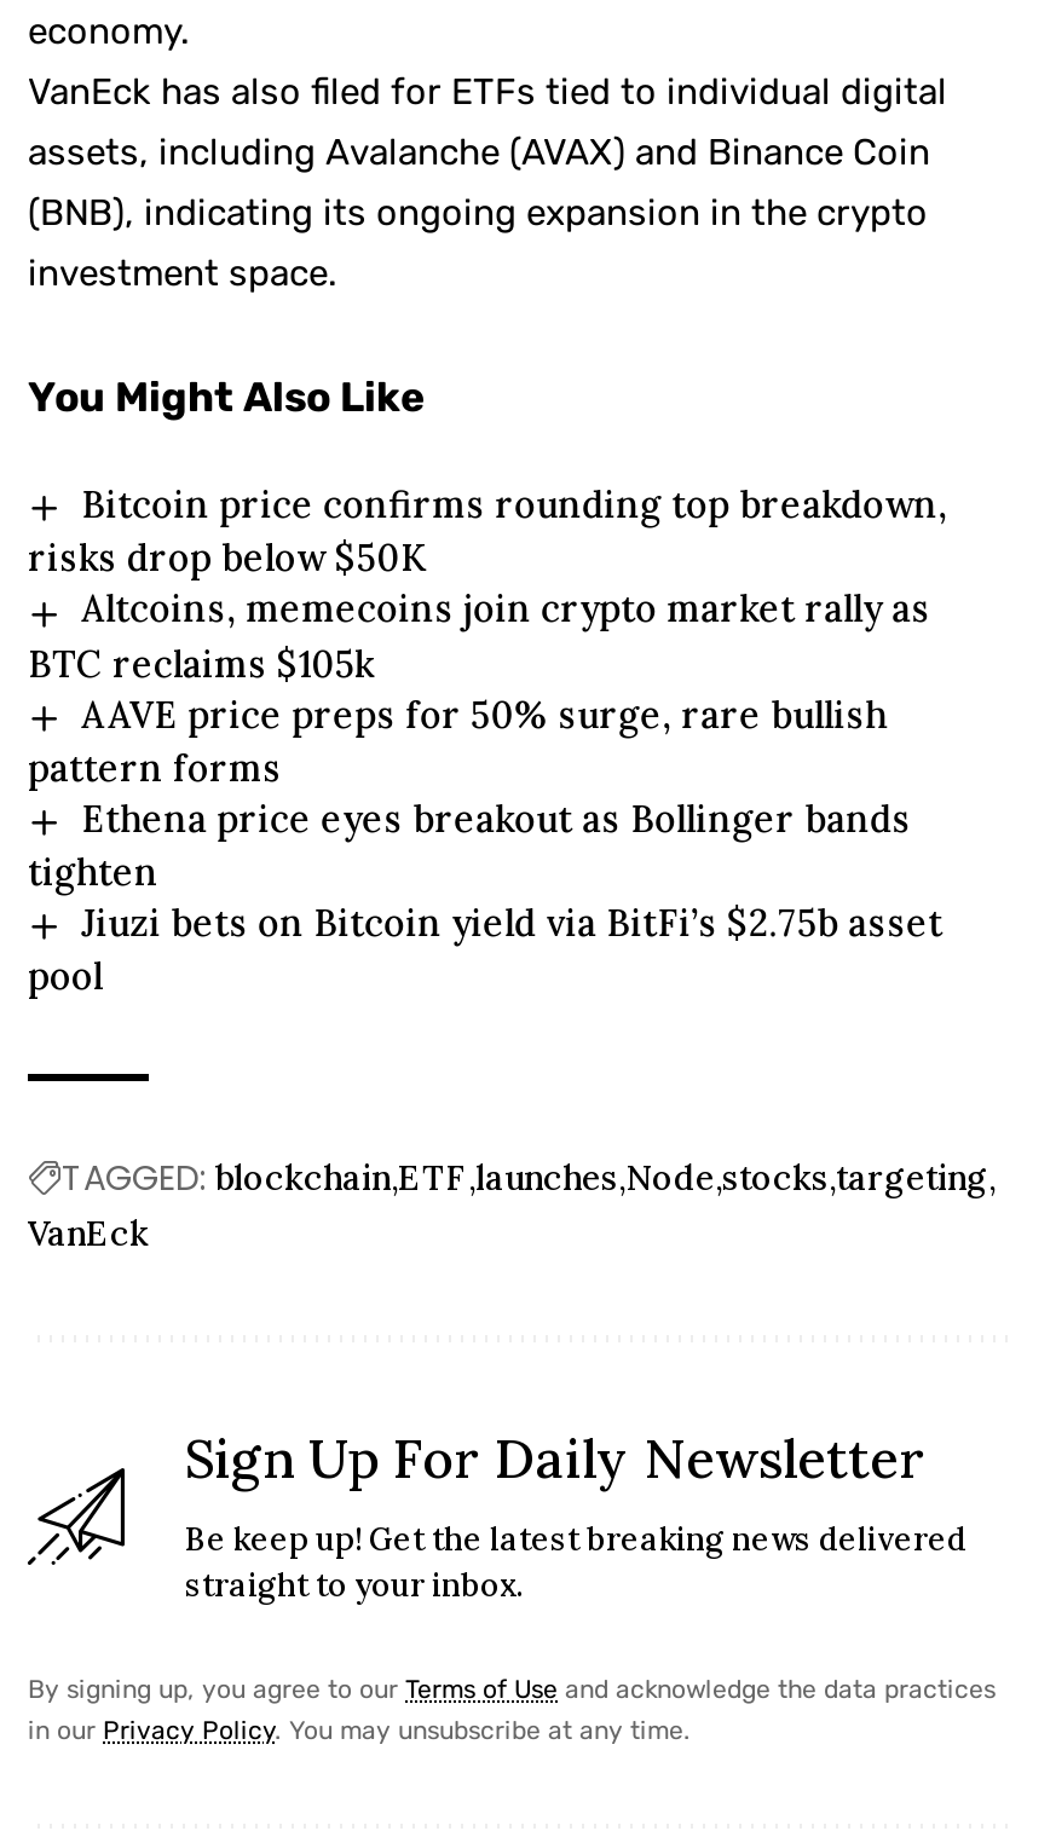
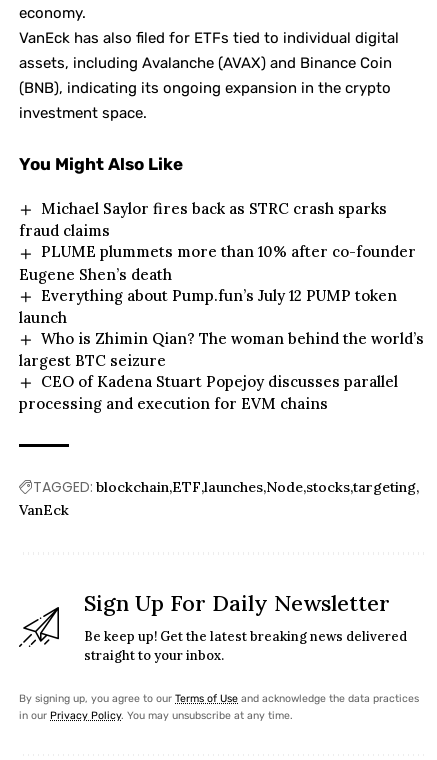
- Bitcoin price confirms rounding top breakdown,
- risks drop below $50K
- Altcoins, memecoins join crypto market rally as
- BTC reclaims $105k
- AAVE price preps for 50% surge, rare bullish
- pattern forms
- Ethena price eyes breakout as Bollinger bands
- tighten
- Jiuzi bets on Bitcoin yield via BitFi’s $2.75b asset
- pool
+ Michael Saylor fires back as STRC crash sparks
+ fraud claims
+ PLUME plummets more than 10% after co-founder
+ Eugene Shen’s death
+ Everything about Pump.fun’s July 12 PUMP token
+ launch
+ Who is Zhimin Qian? The woman behind the world’s
+ largest BTC seizure
+ CEO of Kadena Stuart Popejoy discusses parallel
+ processing and execution for EVM chains
